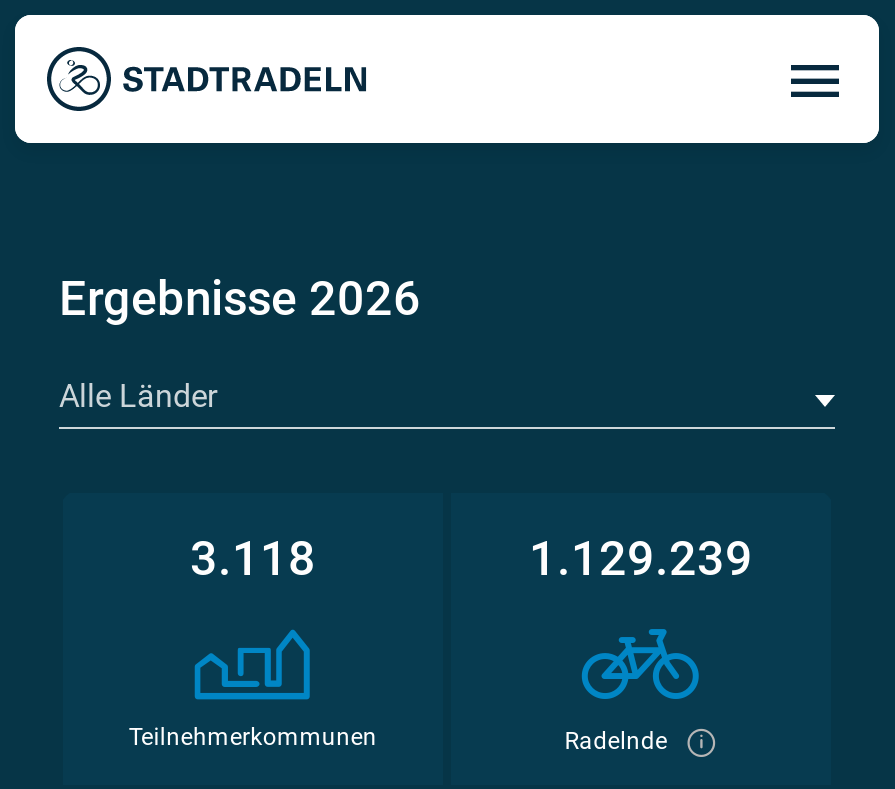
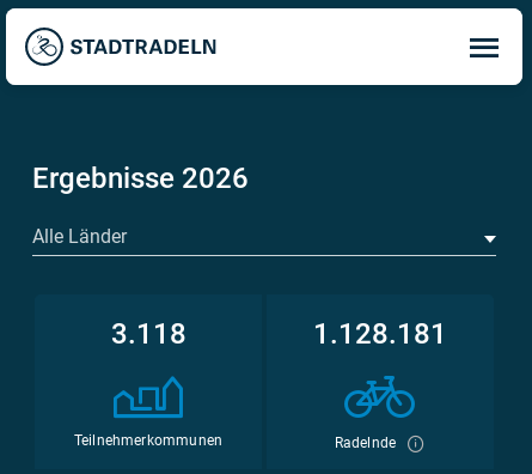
- 1.129.239
+ 1.128.181
